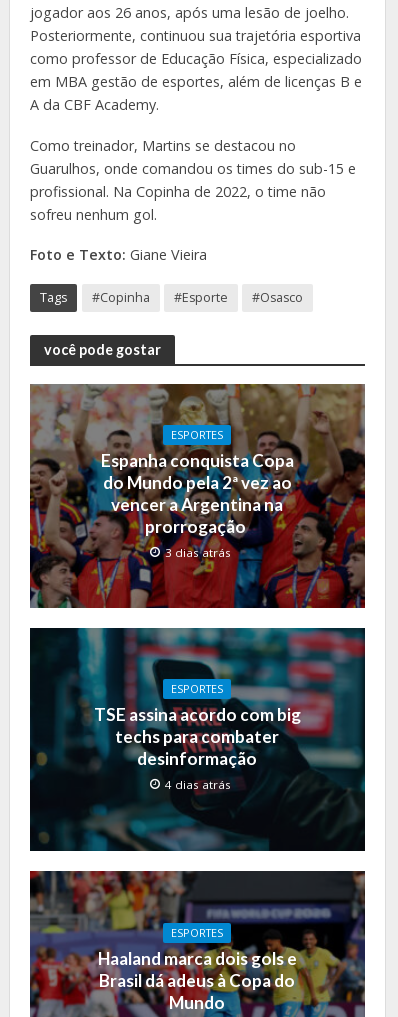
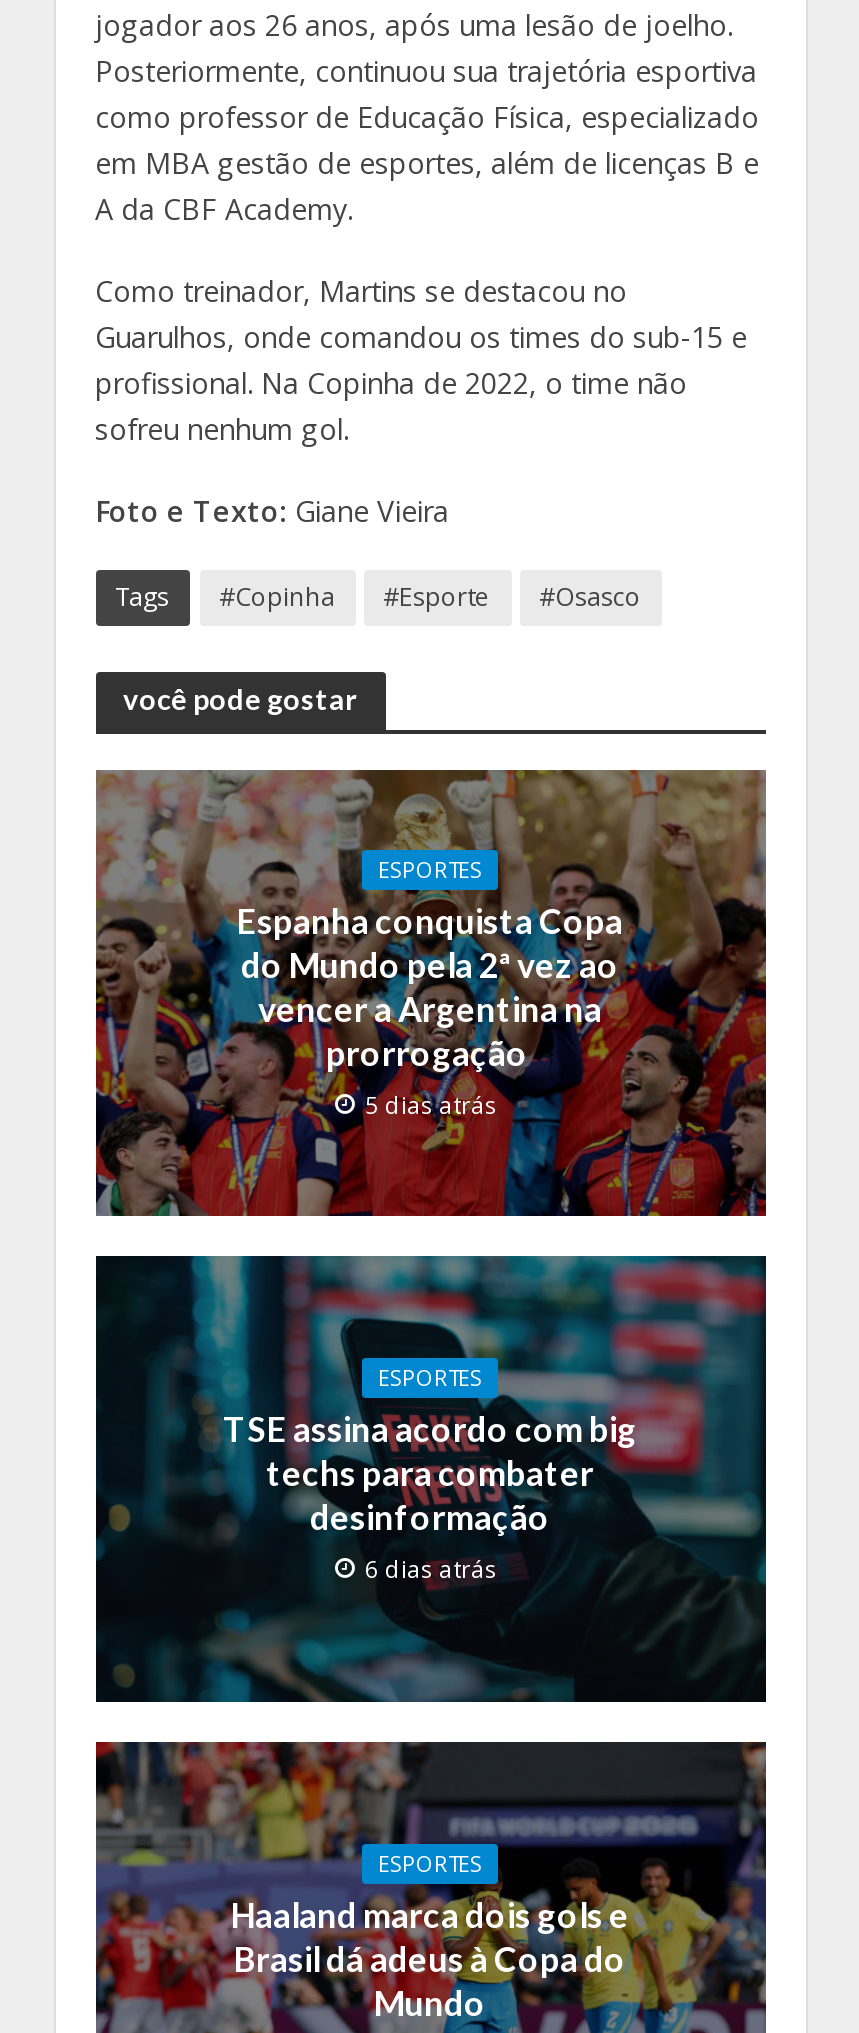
- 3 dias atrás
+ 5 dias atrás

- 4 dias atrás
+ 6 dias atrás
